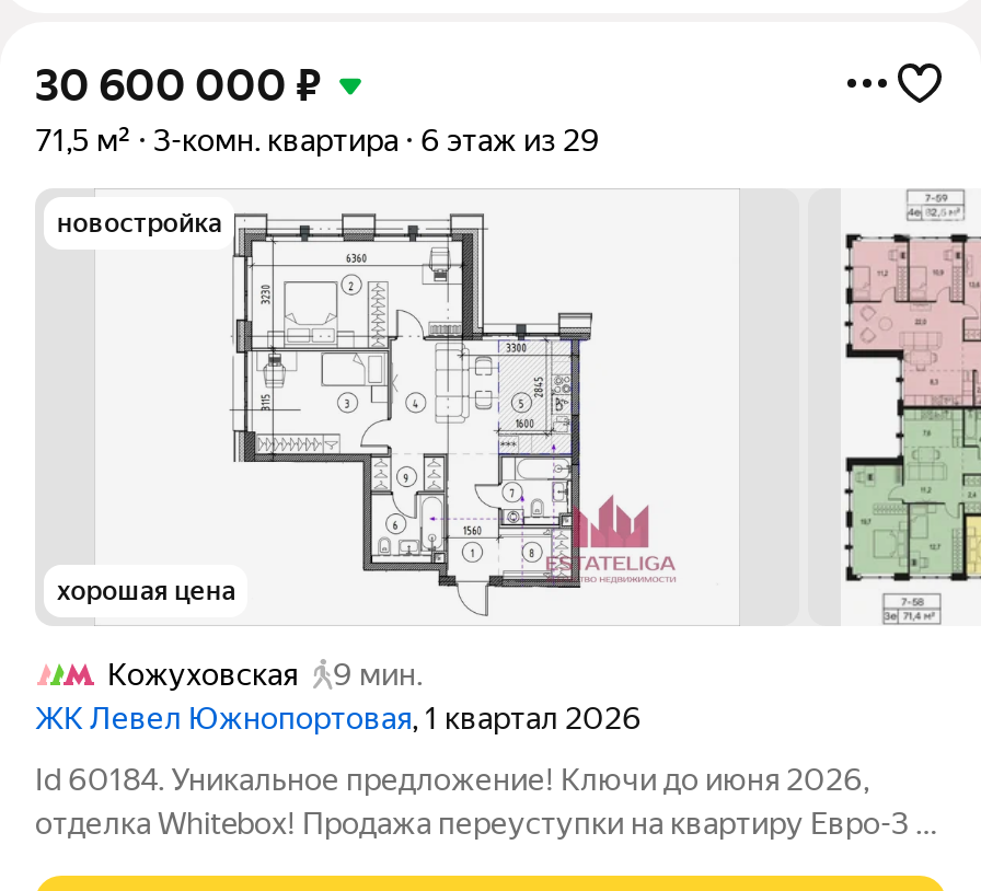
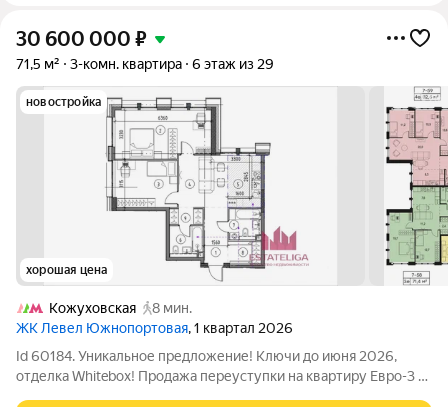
- Кожуховская 9 мин.
+ Кожуховская 8 мин.
